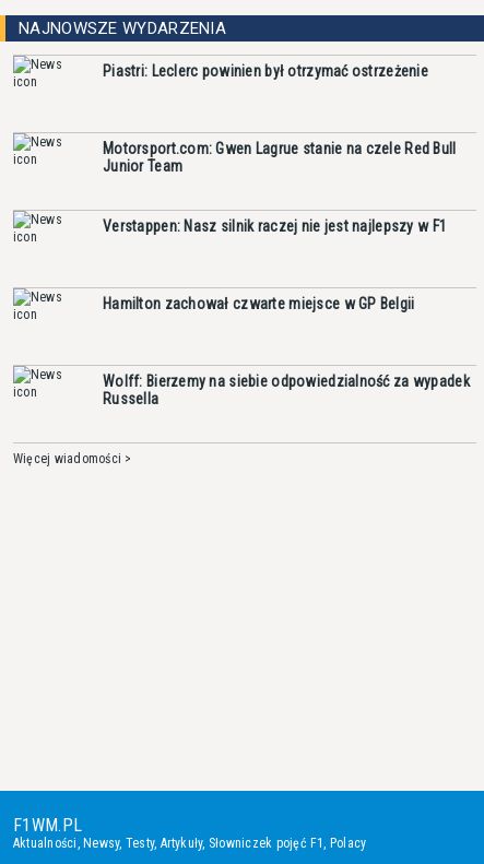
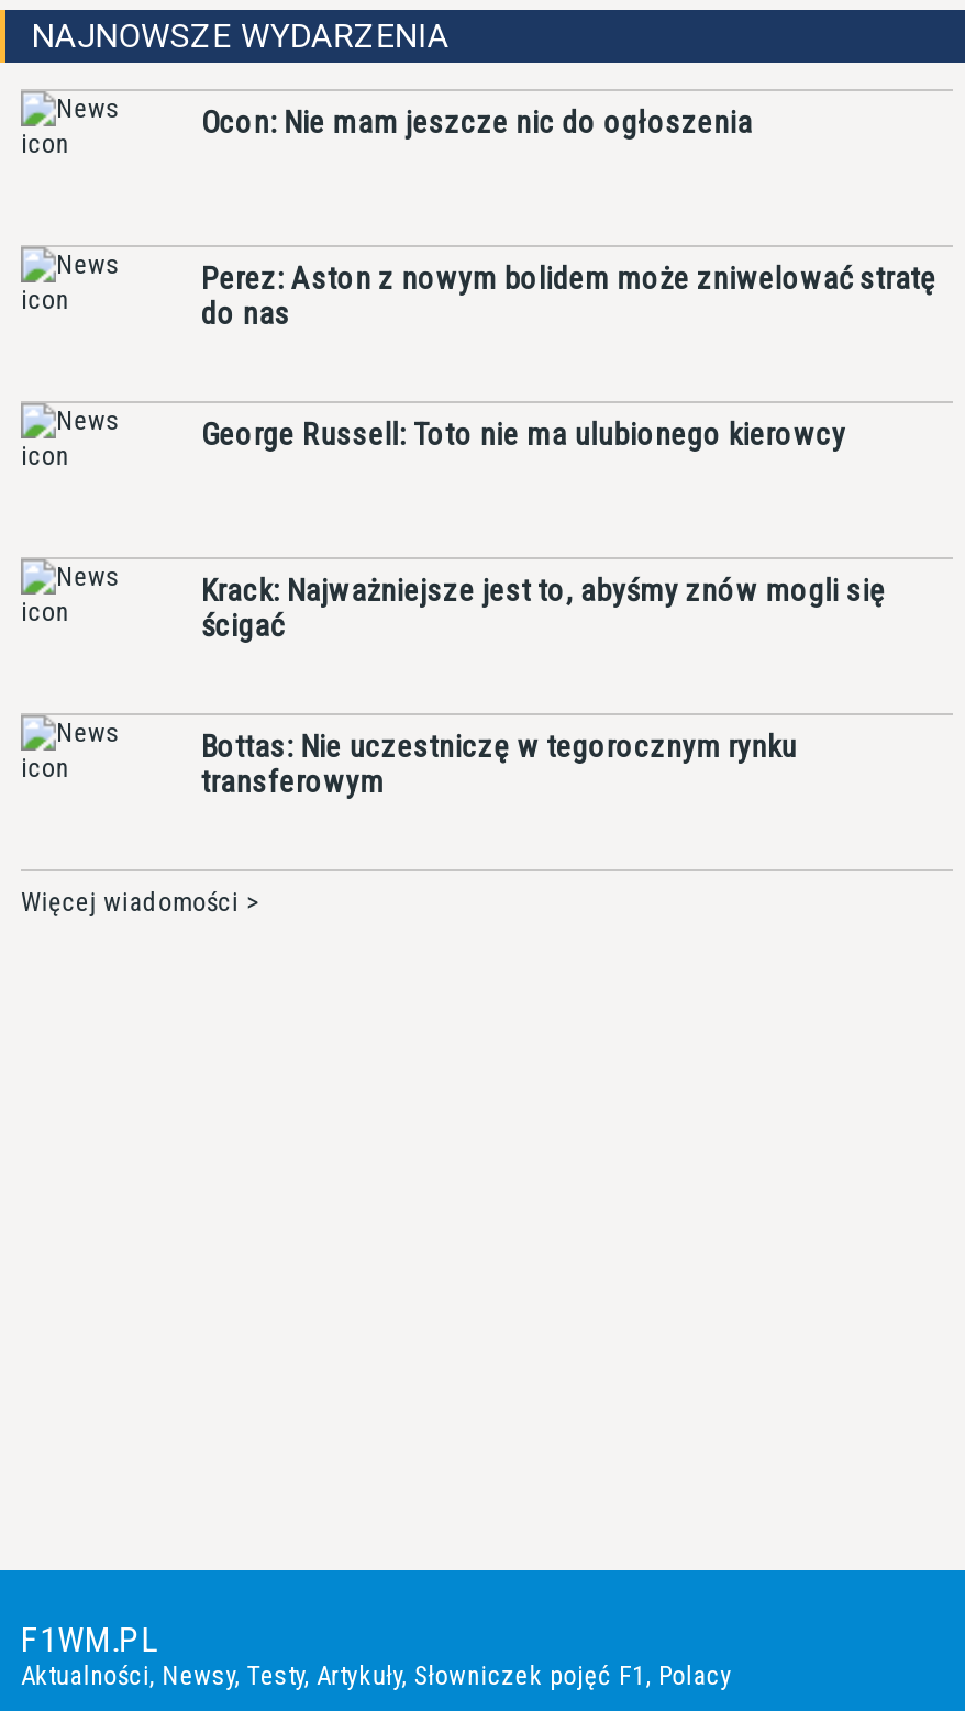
- Piastri: Leclerc powinien był otrzymać ostrzeżenie
+ Ocon: Nie mam jeszcze nic do ogłoszenia

- Motorsport.com: Gwen Lagrue stanie na czele Red Bull
- Junior Team
+ Perez: Aston z nowym bolidem może zniwelować stratę
+ do nas

- Verstappen: Nasz silnik raczej nie jest najlepszy w F1
+ George Russell: Toto nie ma ulubionego kierowcy

- Hamilton zachował czwarte miejsce w GP Belgii
+ Krack: Najważniejsze jest to, abyśmy znów mogli się
+ ścigać

- Wolff: Bierzemy na siebie odpowiedzialność za wypadek
- Russella
+ Bottas: Nie uczestniczę w tegorocznym rynku
+ transferowym
